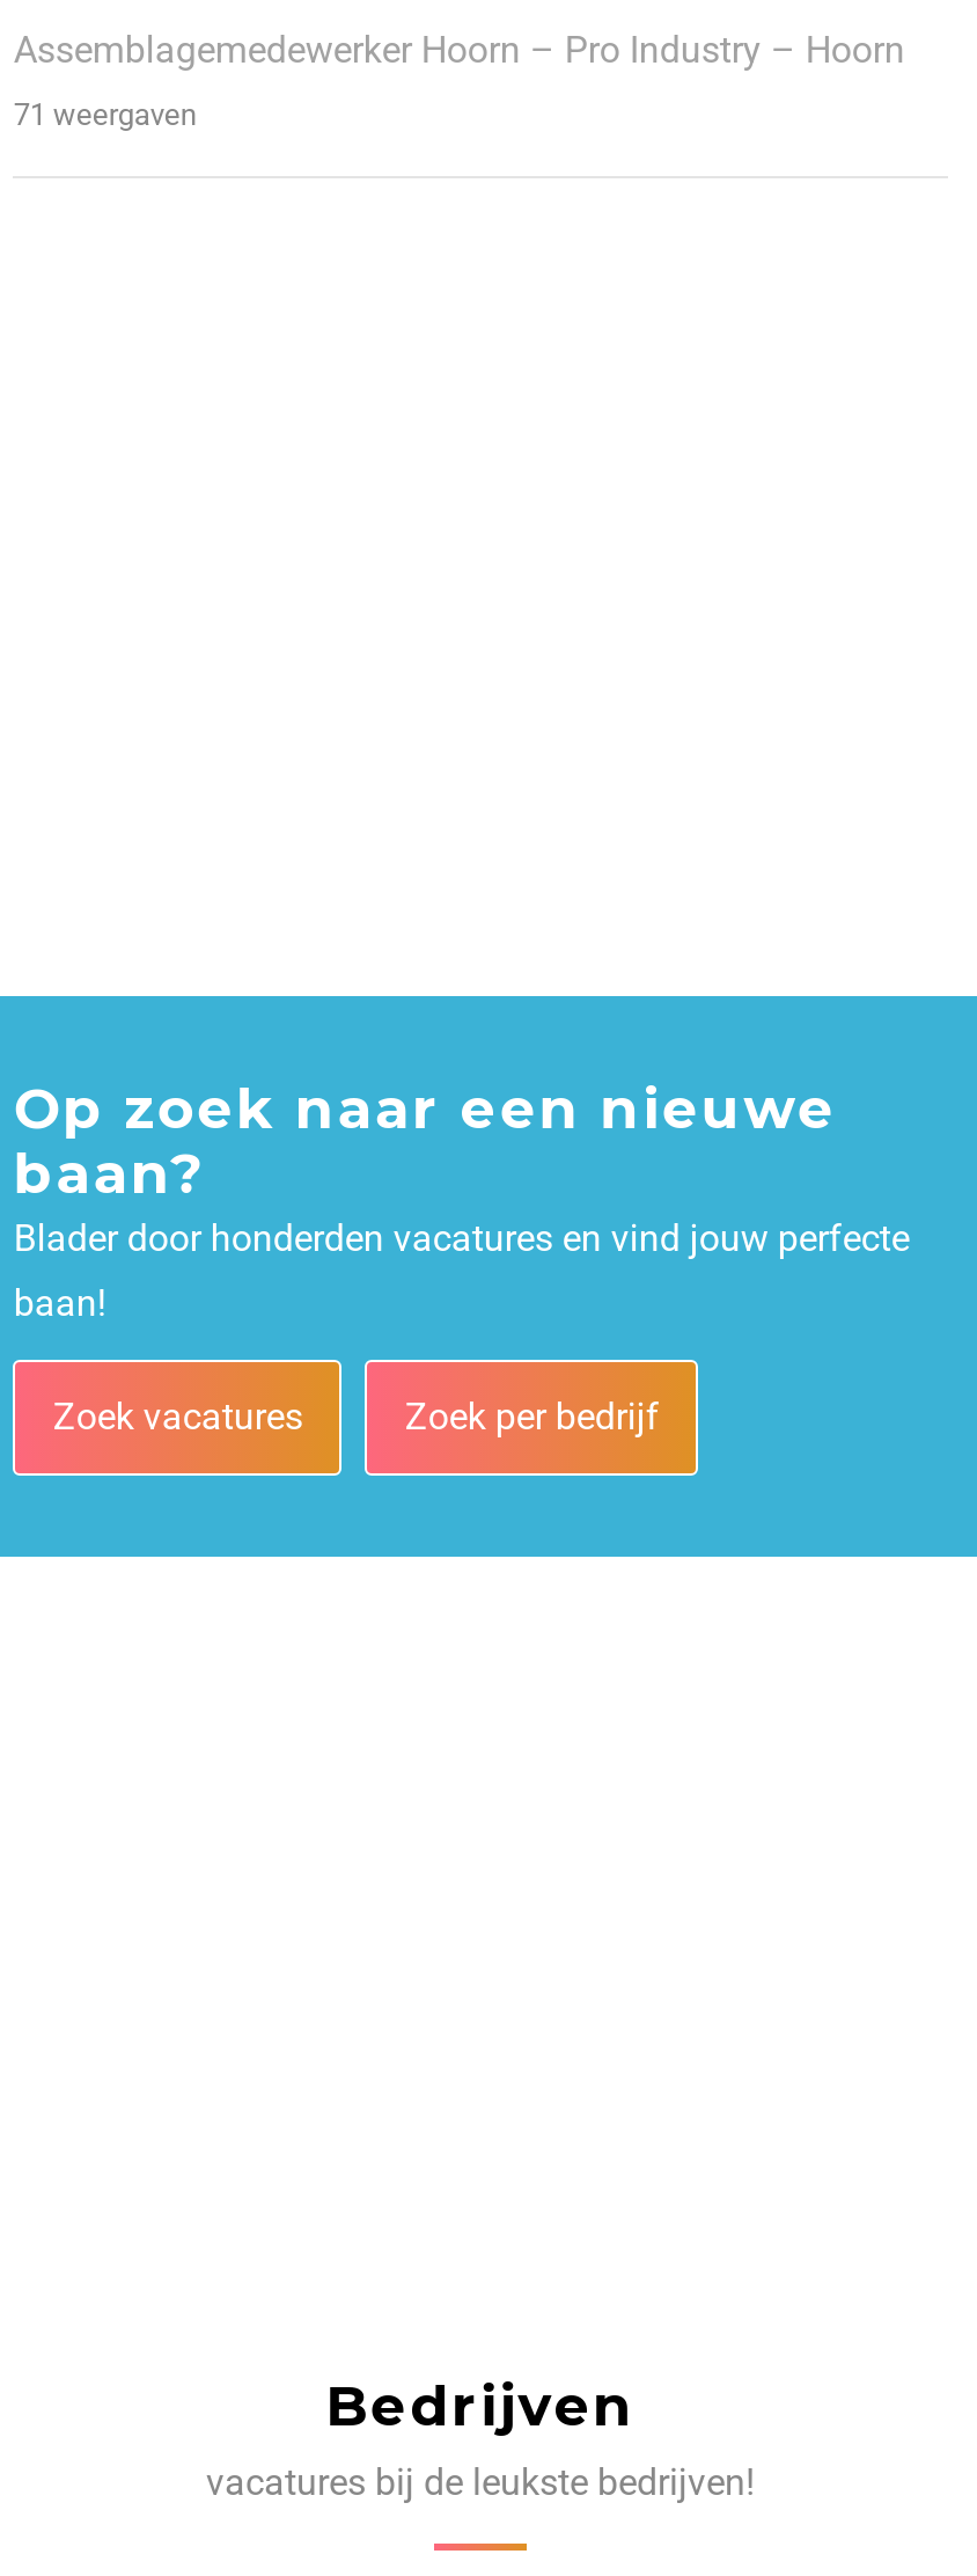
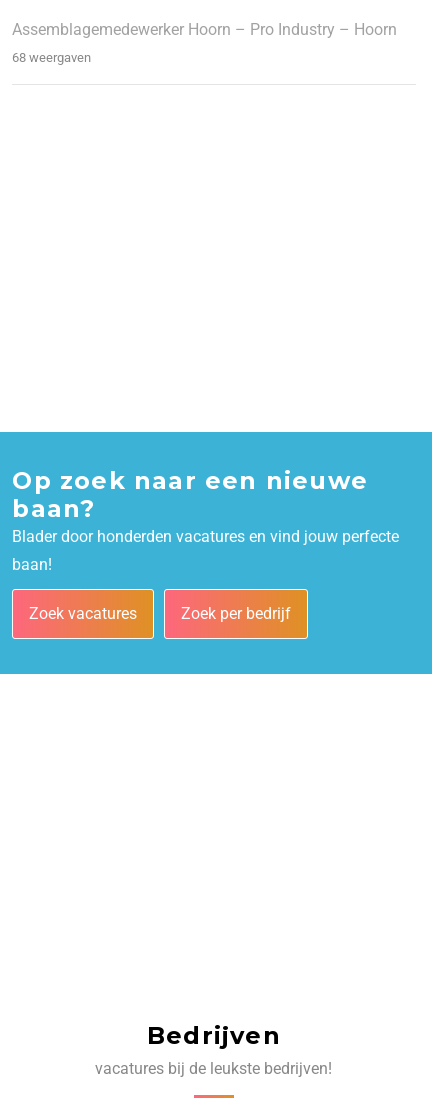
- 71 weergaven
+ 68 weergaven
